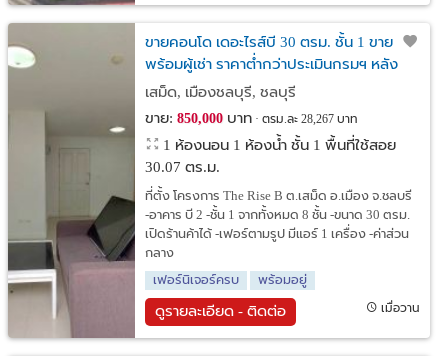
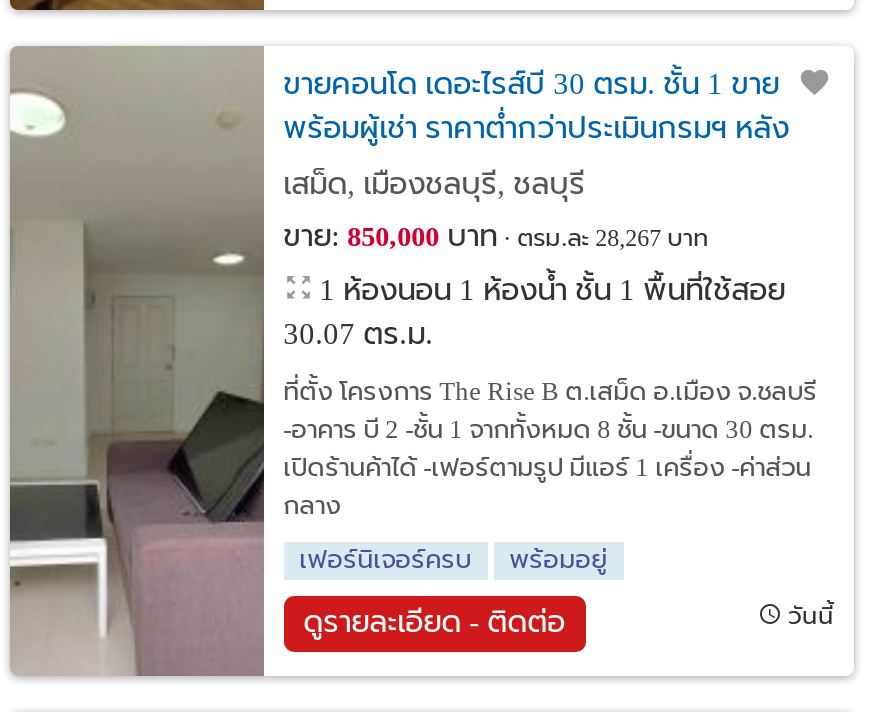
- เมื่อวาน
+ วันนี้
